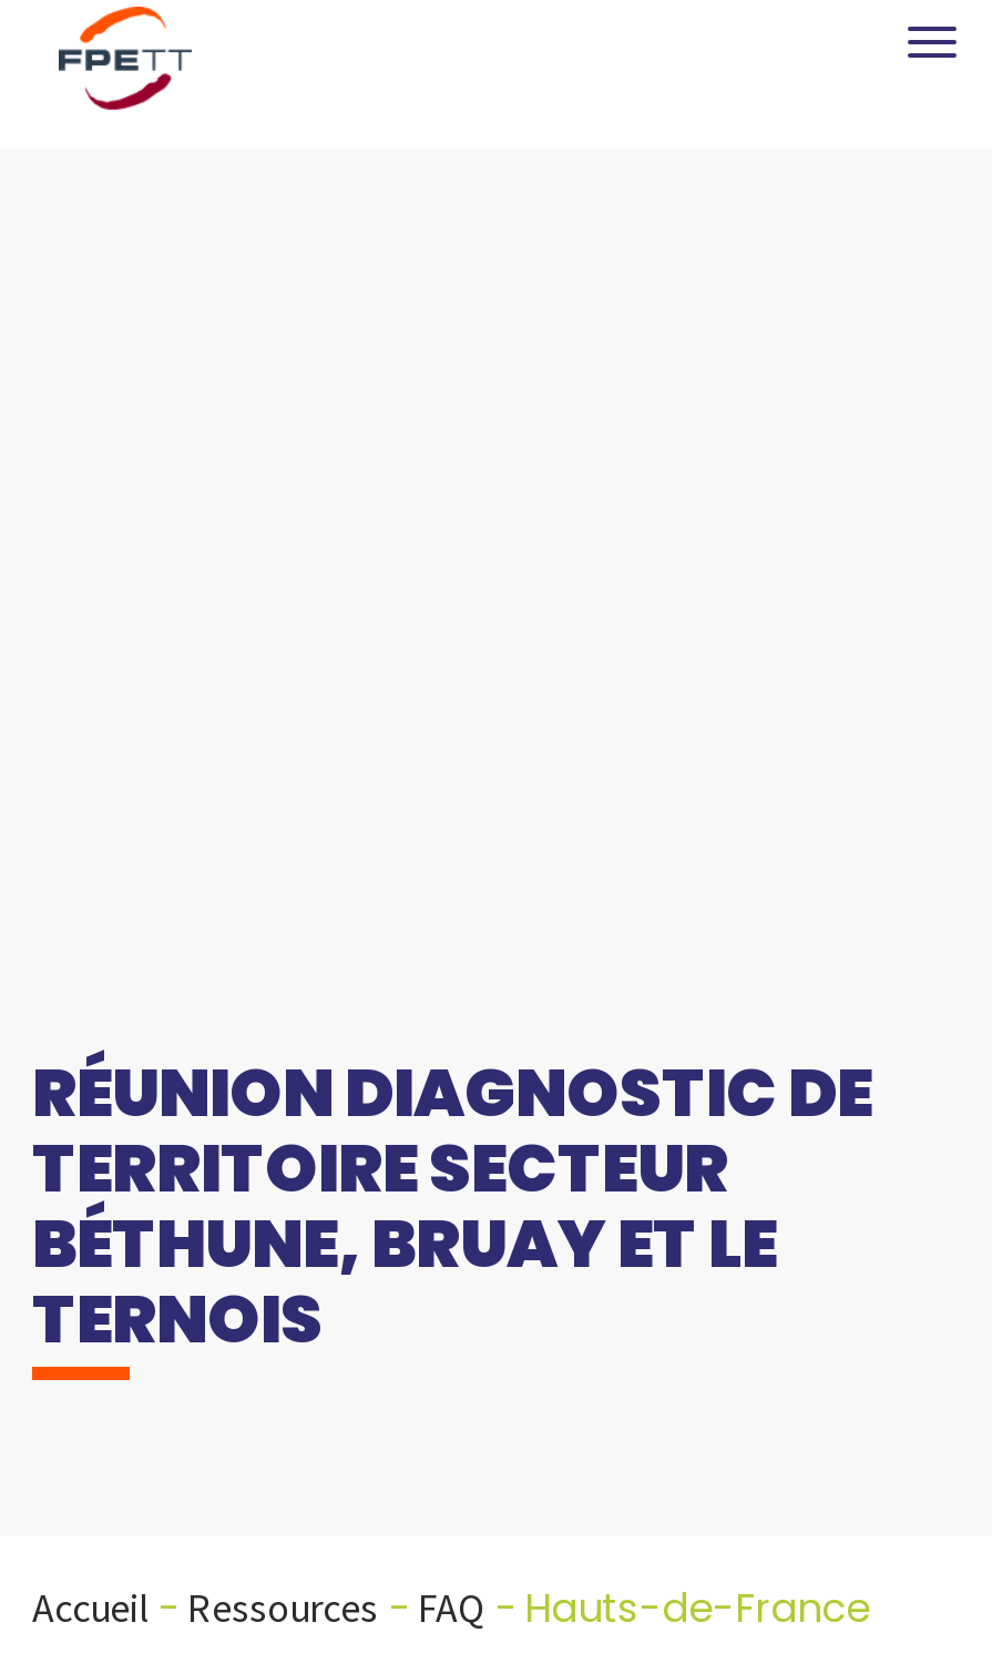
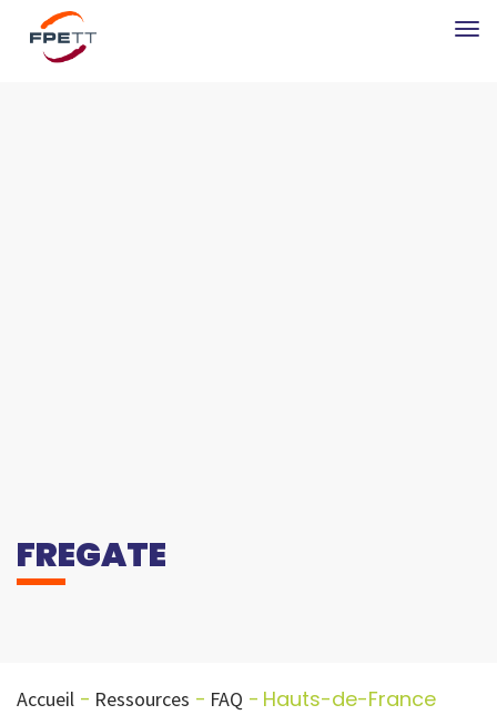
- RÉUNION DIAGNOSTIC DE
- TERRITOIRE SECTEUR
- BÉTHUNE, BRUAY ET LE
- TERNOIS
+ FREGATE
